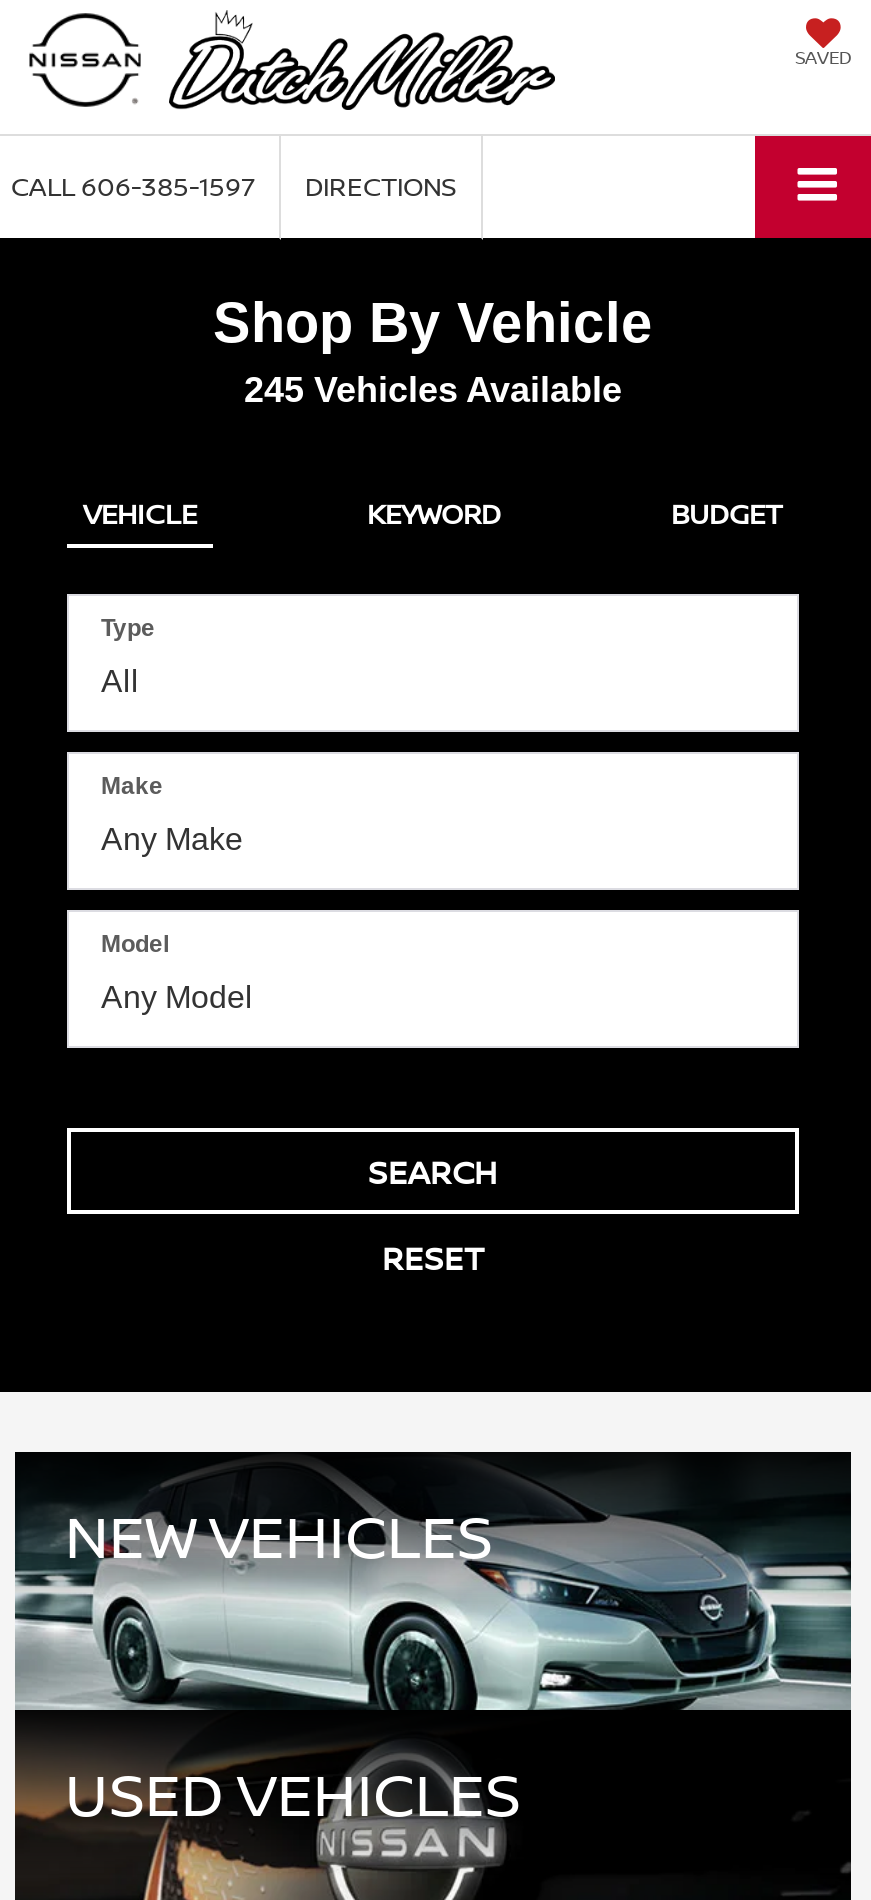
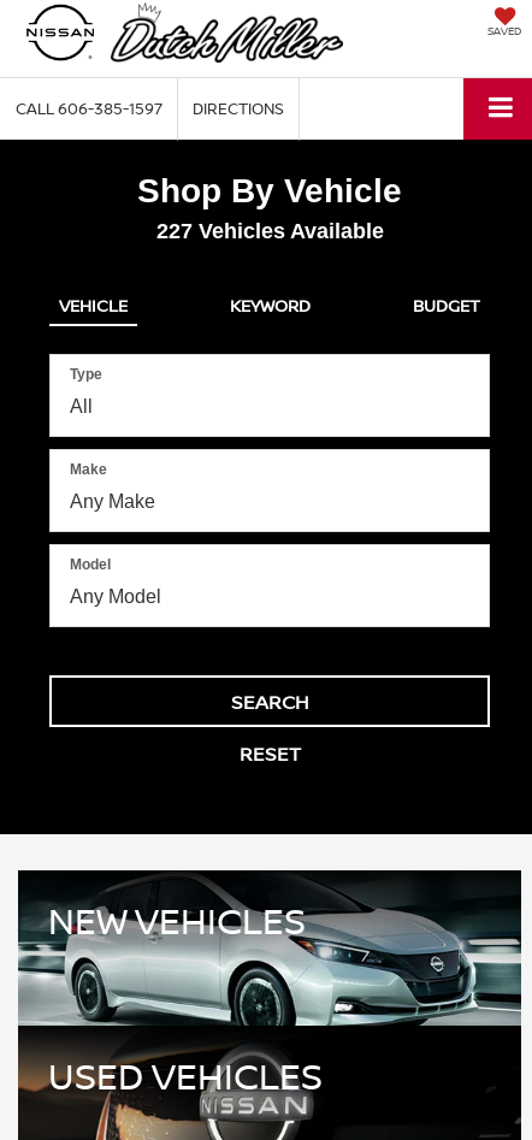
- 245 Vehicles Available
+ 227 Vehicles Available
